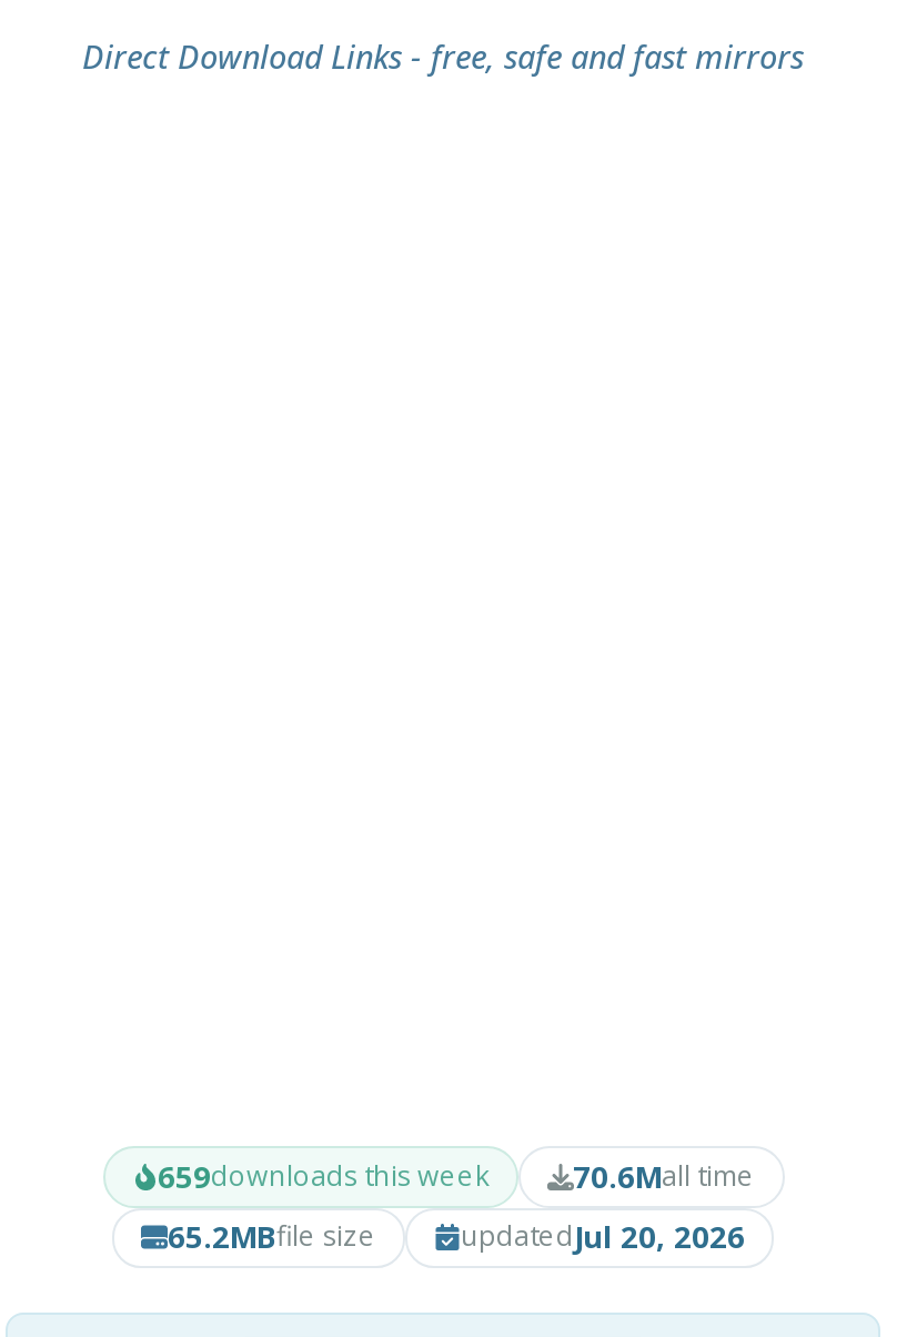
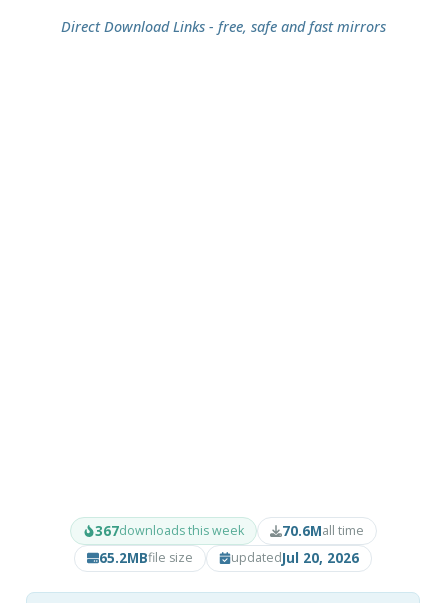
- 659downloads this week
+ 367downloads this week
